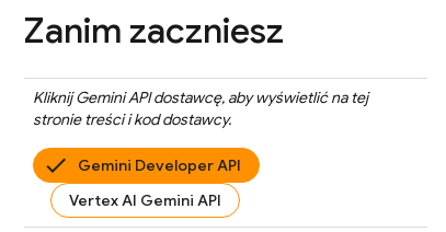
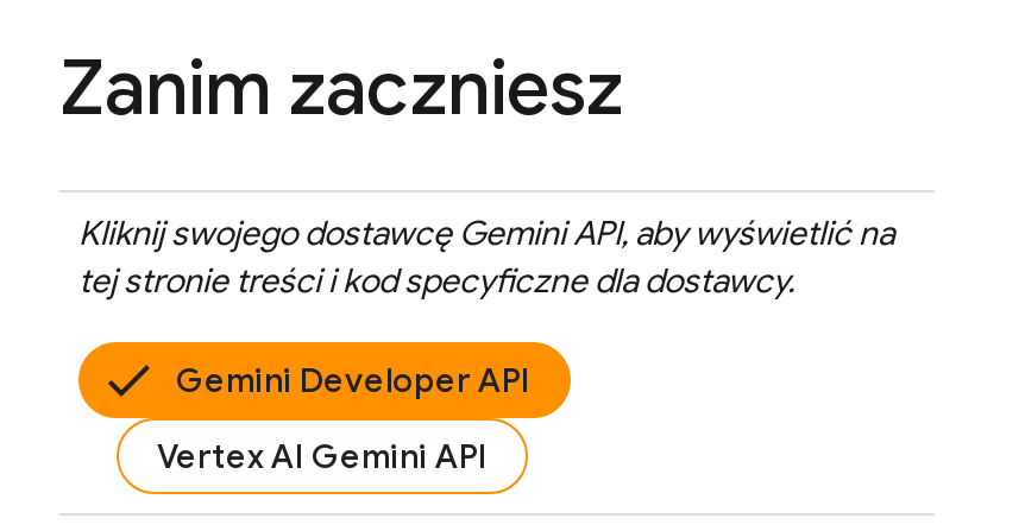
- KliknijGemini APIdostawcę, aby wyświetlić na tej
- stronie treści i kod dostawcy.
+ Kliknij swojego dostawcę Gemini API, aby wyświetlić na
+ tej stronie treści i kod specyficzne dla dostawcy.
